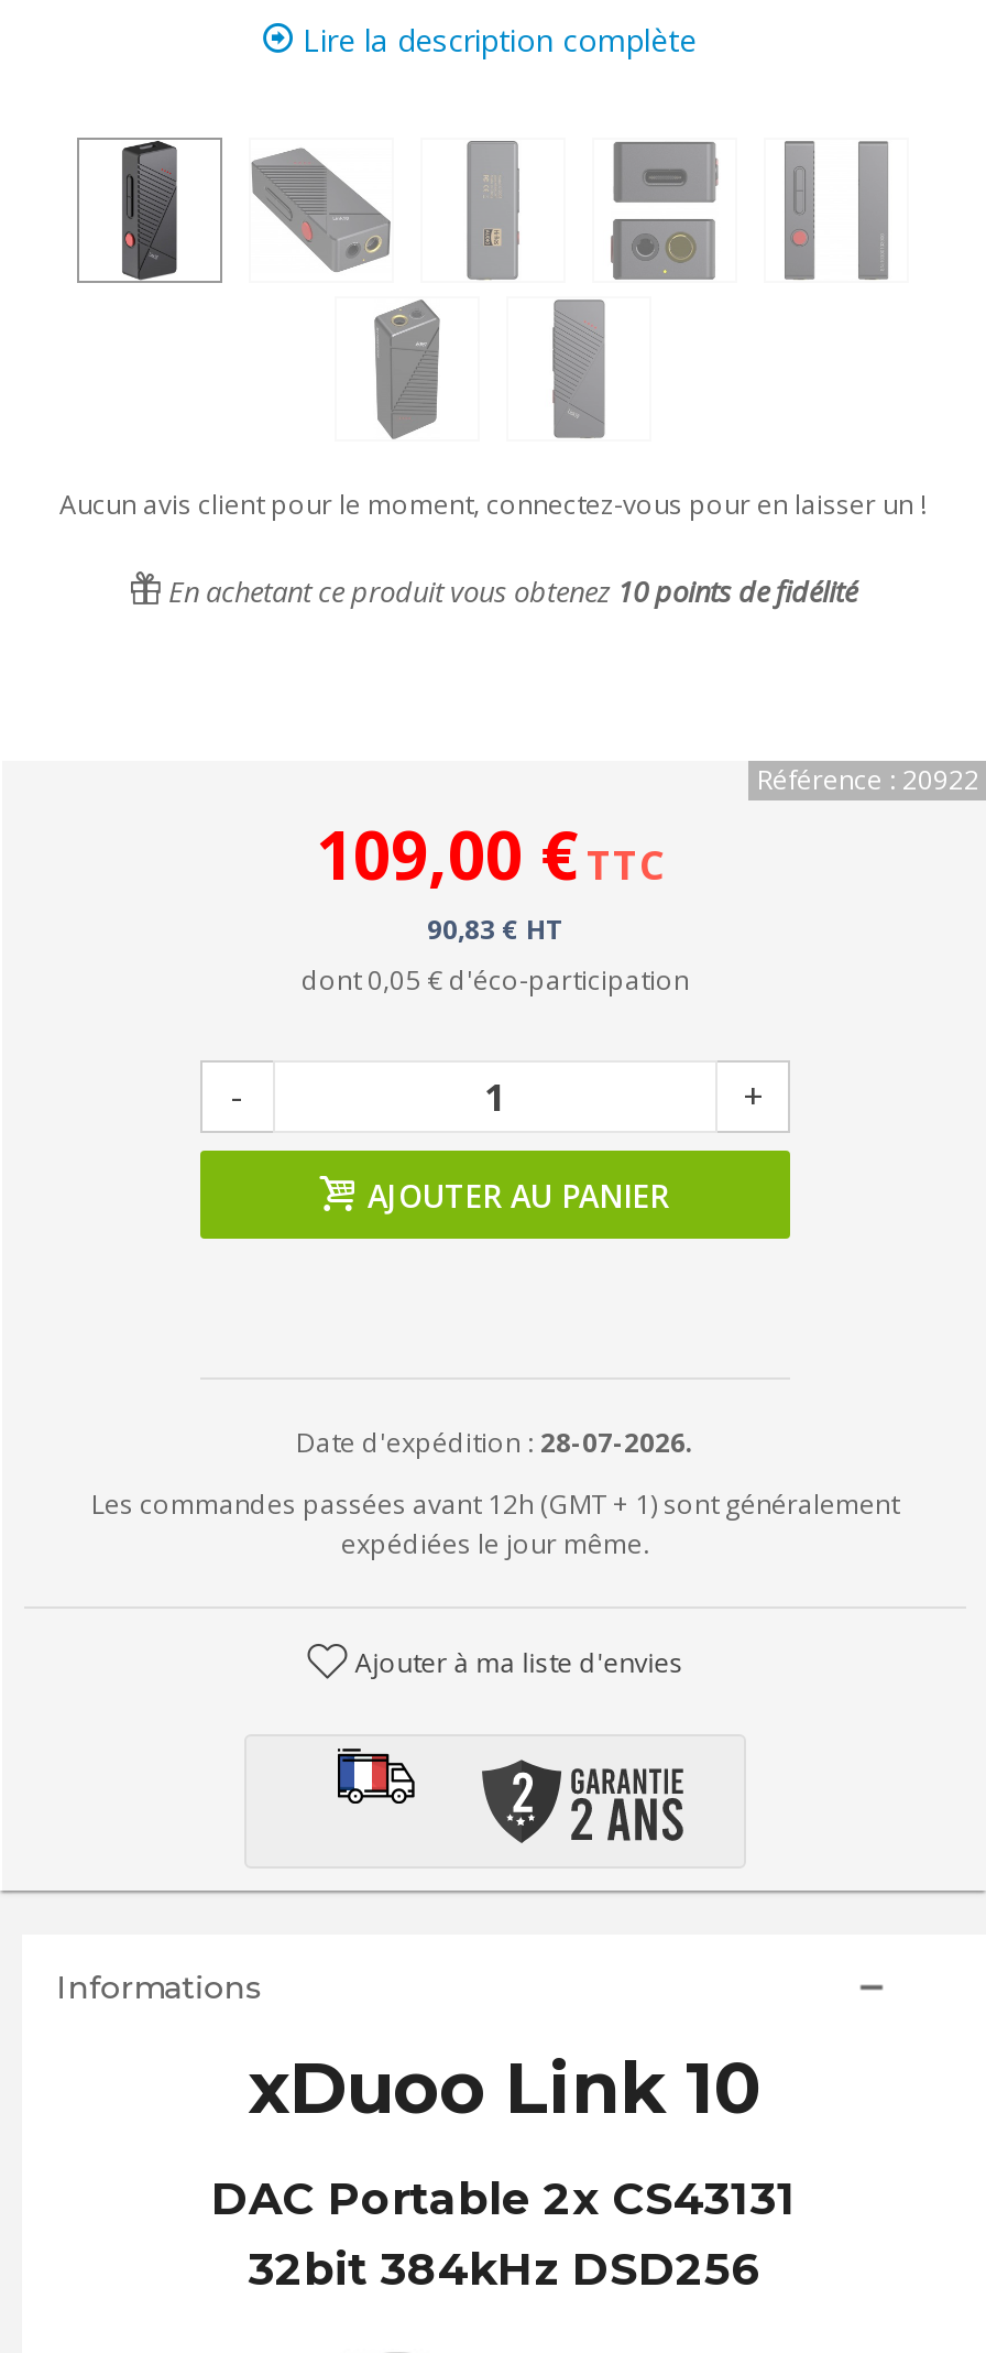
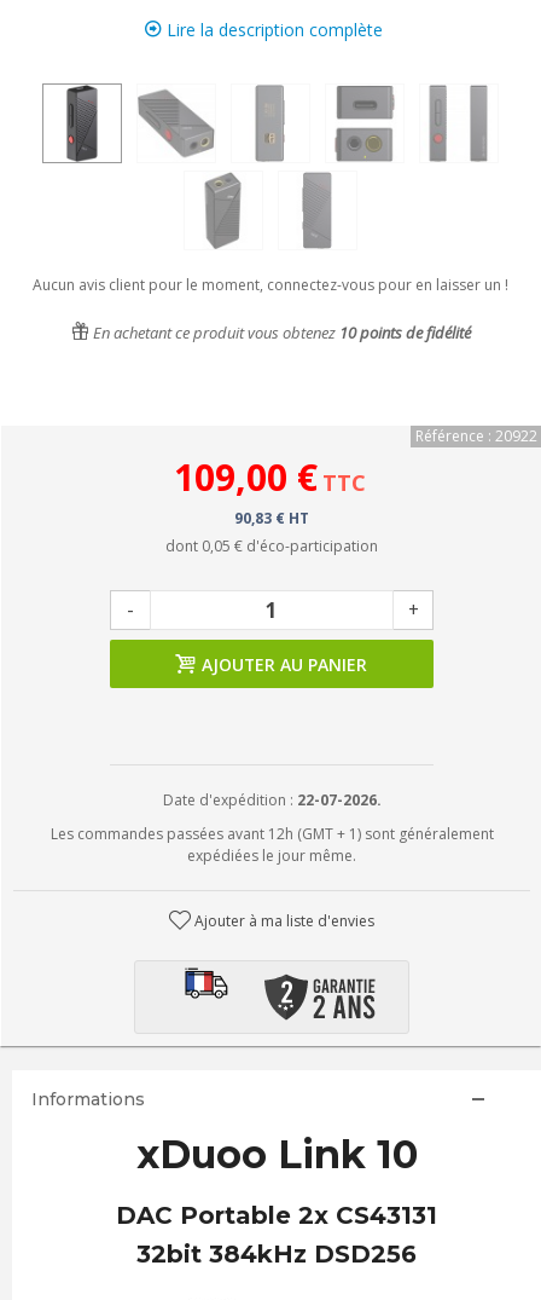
- Date d'expédition : 28-07-2026.
+ Date d'expédition : 22-07-2026.
